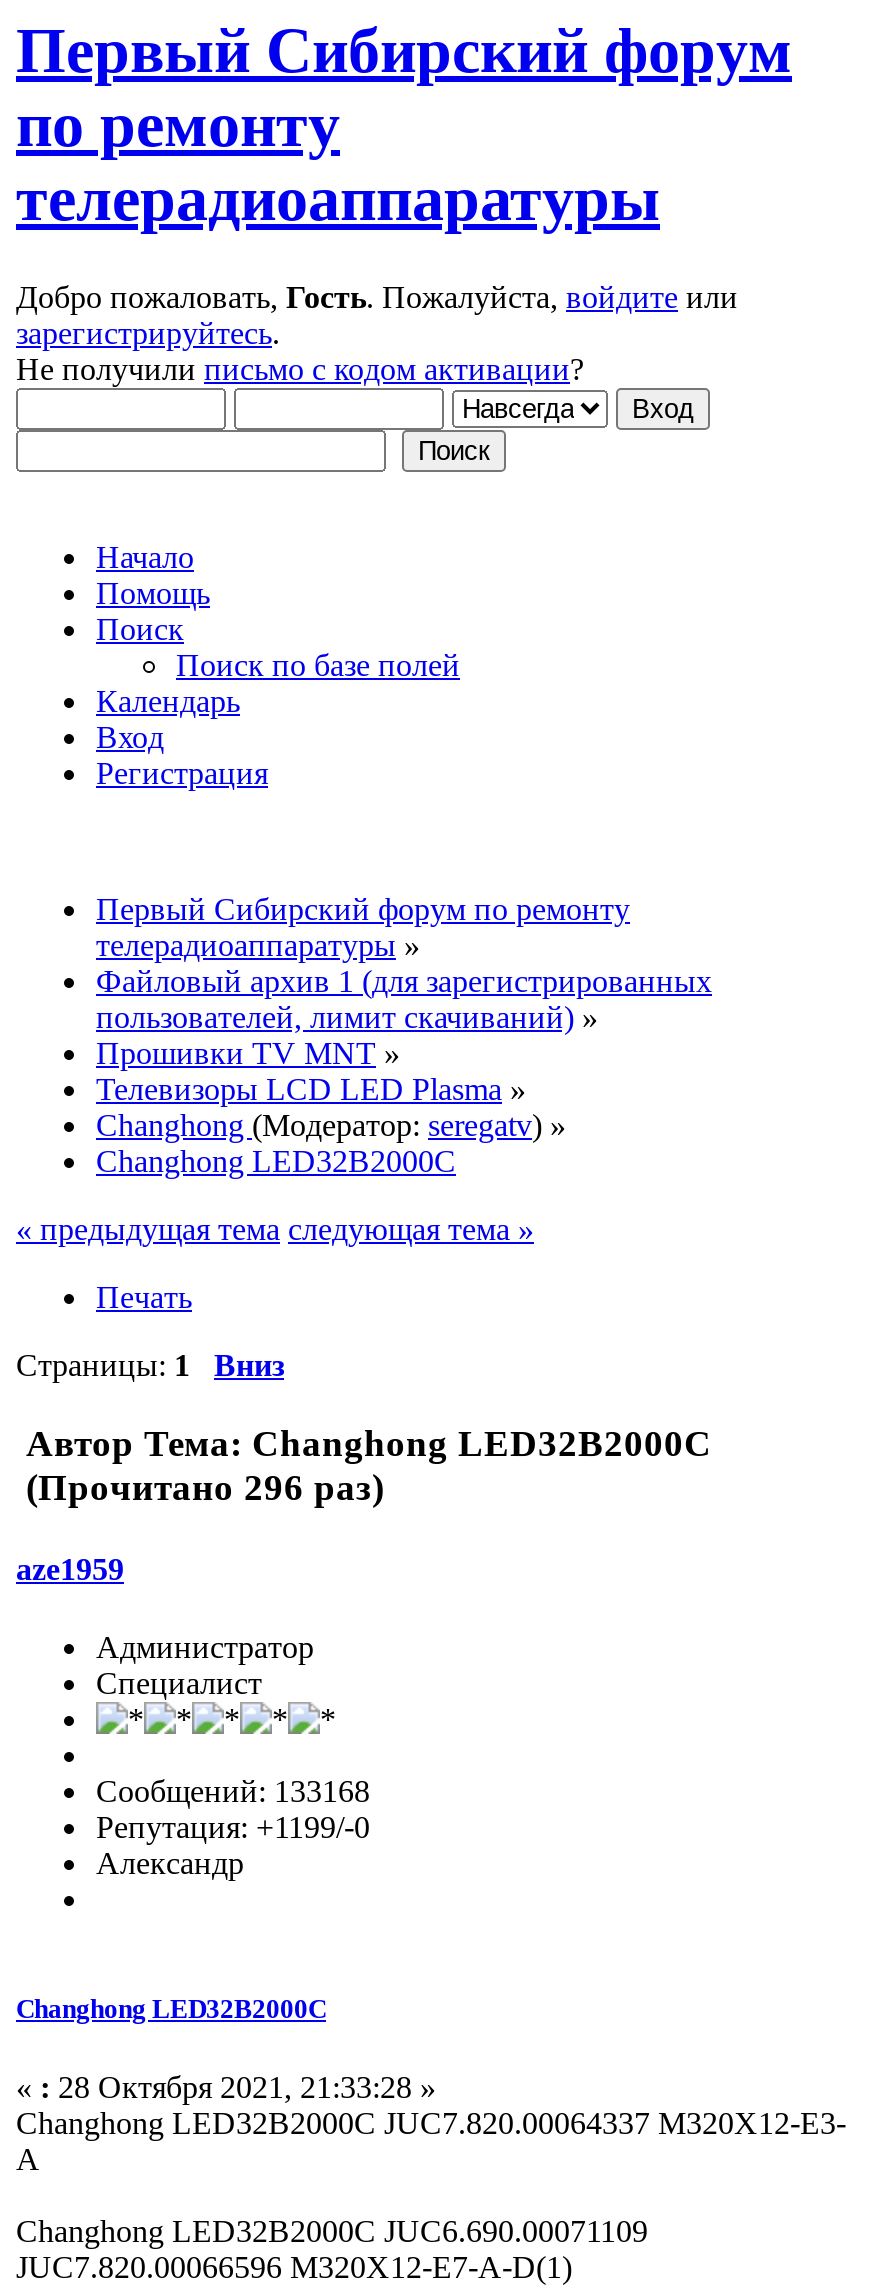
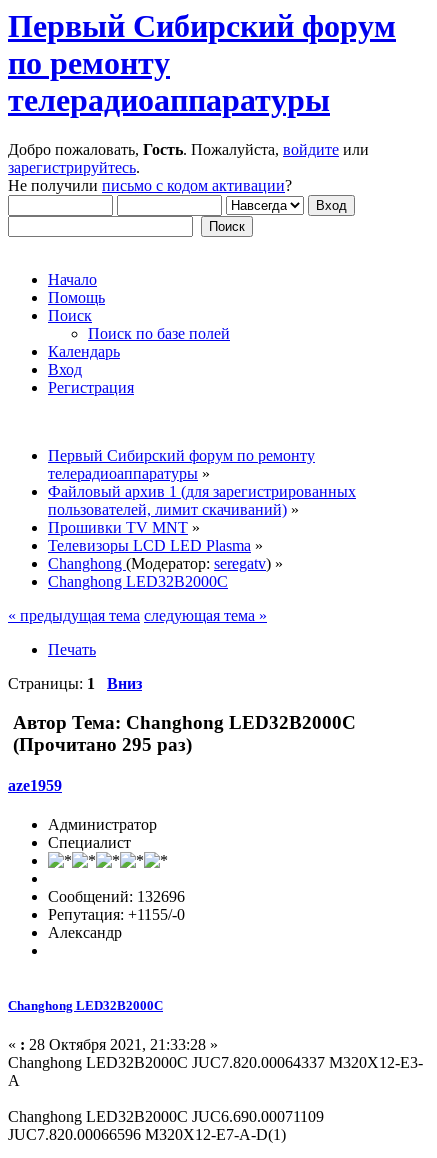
- (Прочитано 296 раз)
+ (Прочитано 295 раз)

- Сообщений: 133168
+ Сообщений: 132696

- Репутация: +1199/-0
+ Репутация: +1155/-0
